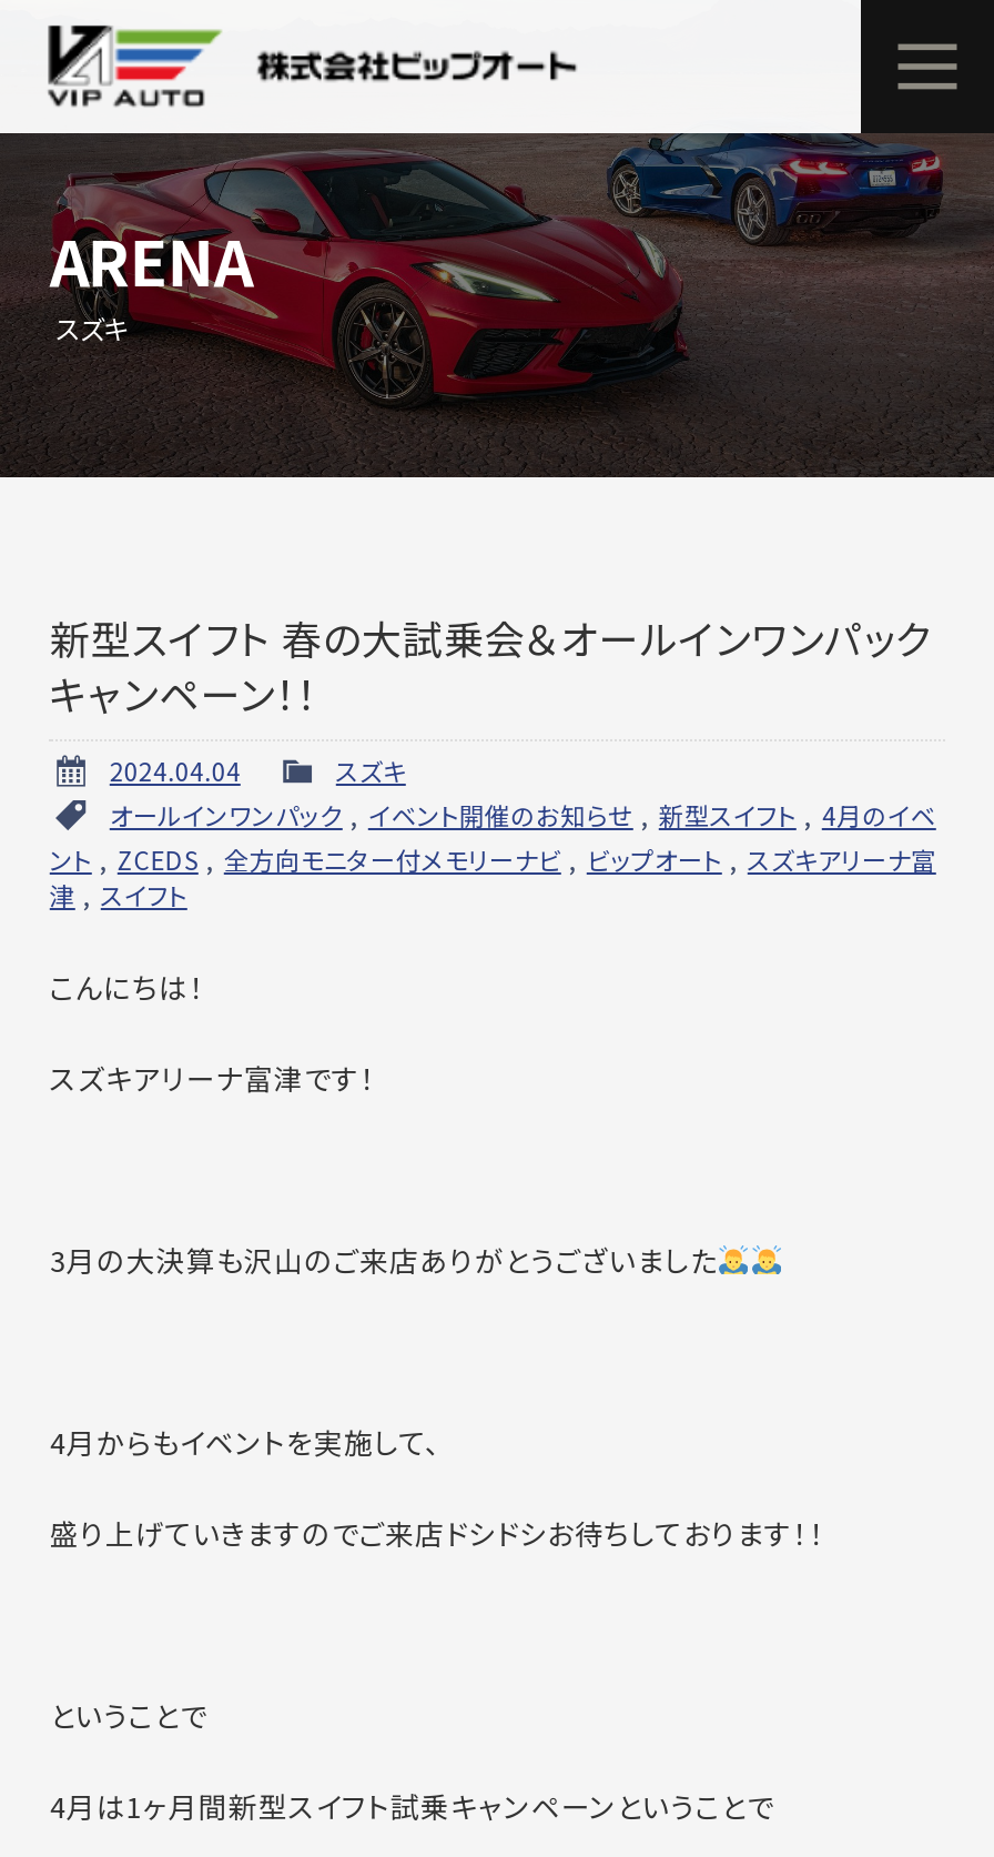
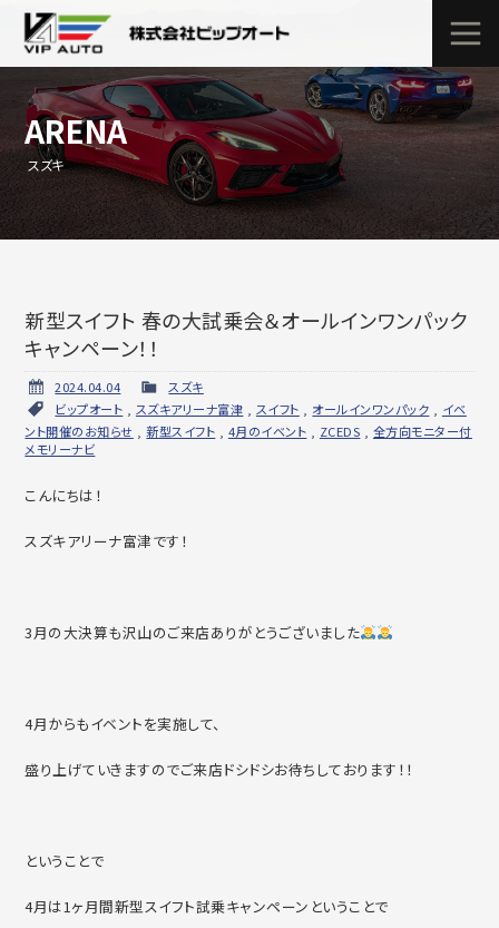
- オールインワンパック,イベント開催のお知らせ,新型スイフト, 4月のイベ
- ント, ZCEDS,全方向モニター付メモリーナビ,ビップオート,スズキアリーナ富
- 津,スイフト
+ ビップオート,スズキアリーナ富津,スイフト,オールインワンパック,イベ
+ ント開催のお知らせ,新型スイフト, 4月のイベント, ZCEDS,全方向モニター付
+ メモリーナビ
